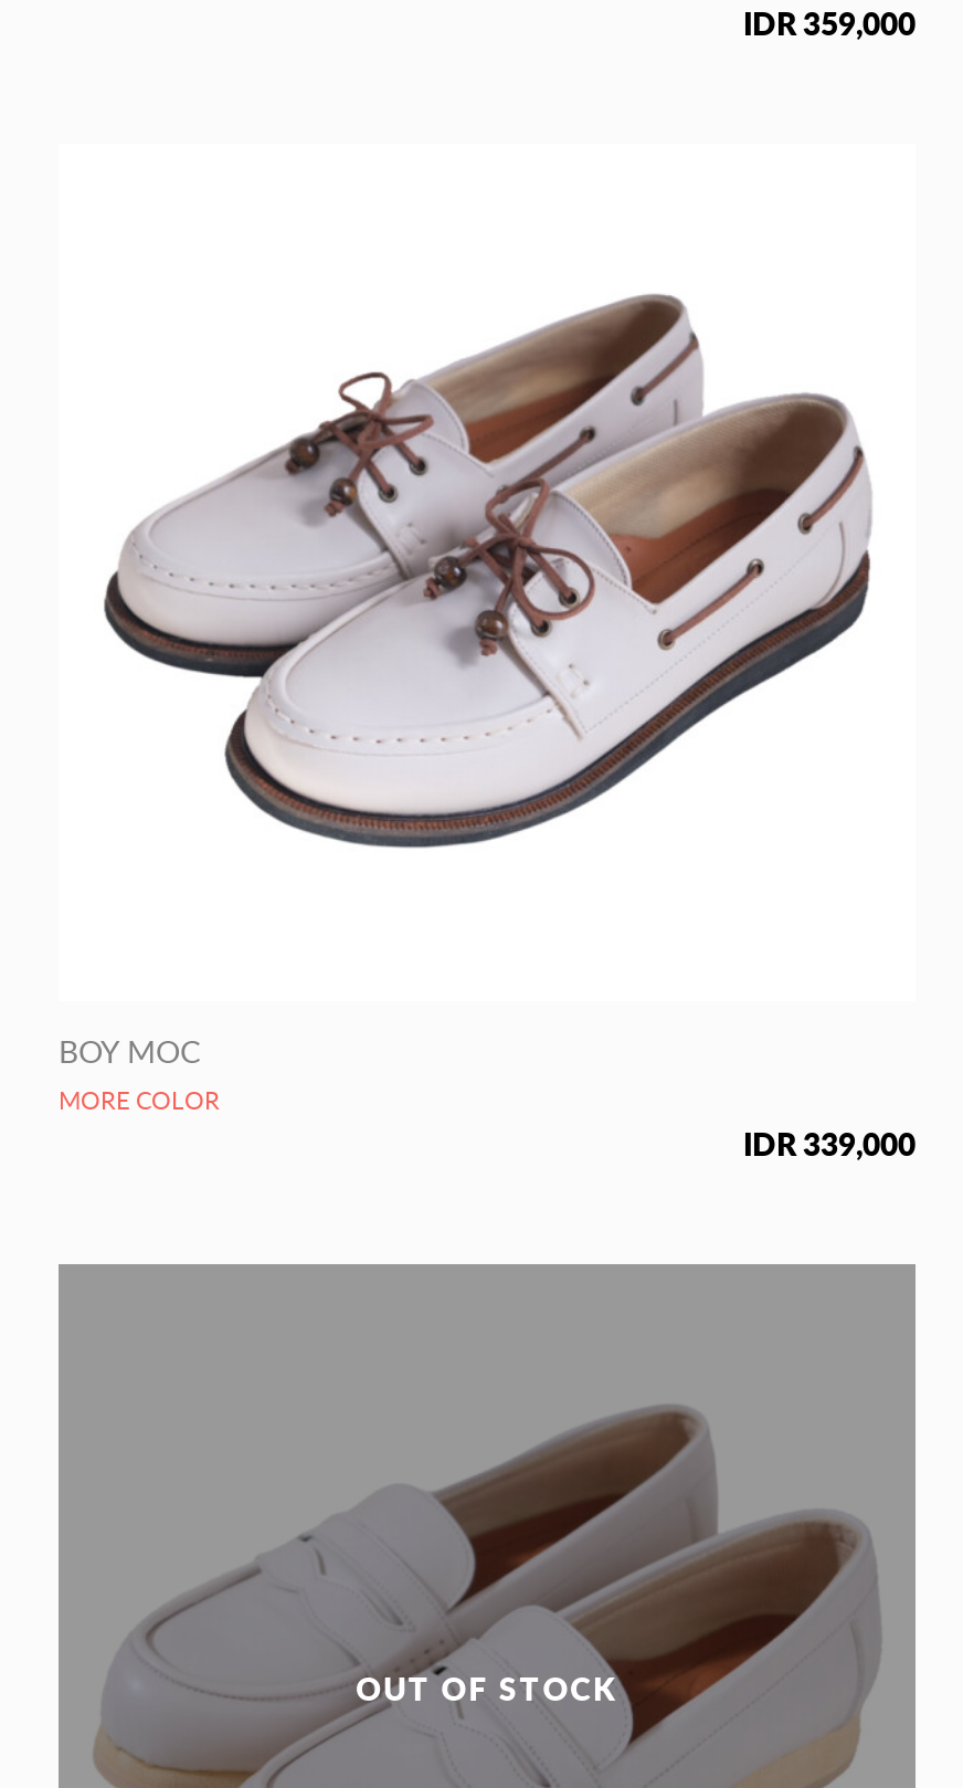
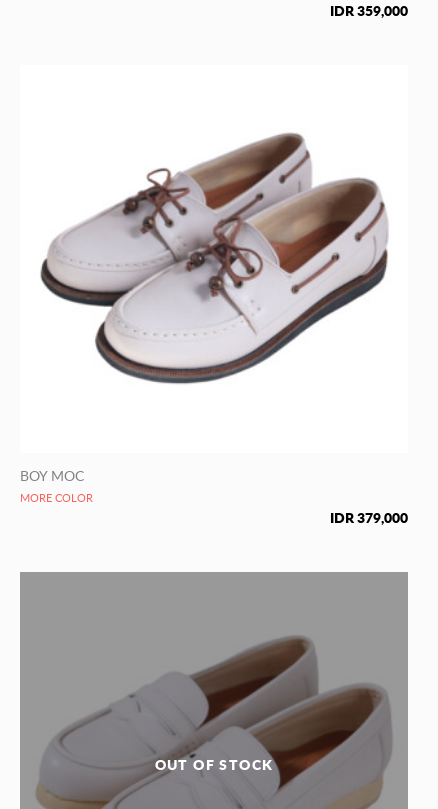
- IDR 339,000
+ IDR 379,000
